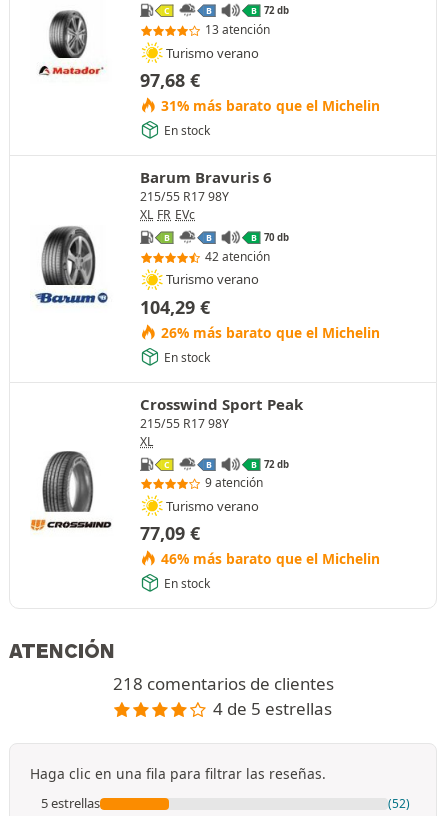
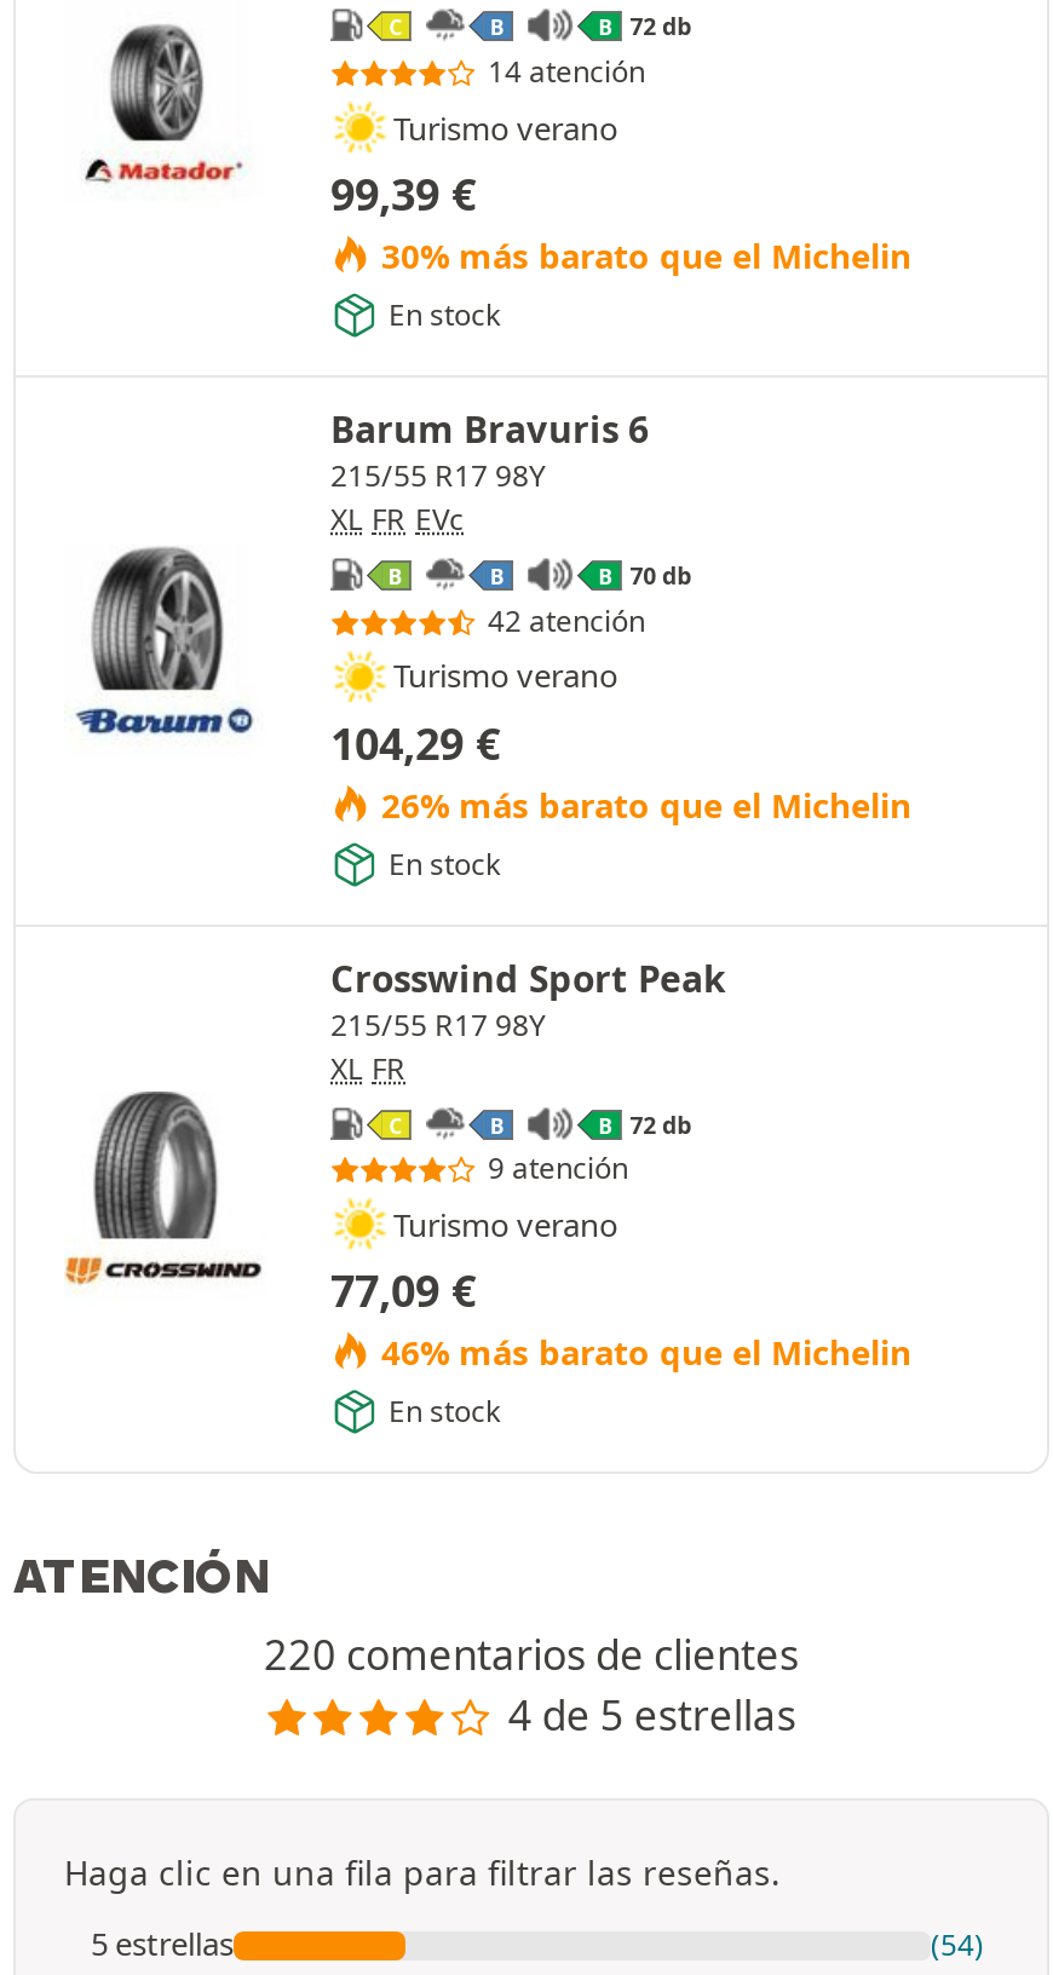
- 13 atención
+ 14 atención

- 97,68 €
+ 99,39 €

- 31% más barato que el Michelin
+ 30% más barato que el Michelin

- XL
+ XL FR

- 218 comentarios de clientes
+ 220 comentarios de clientes

- (52)
+ (54)
